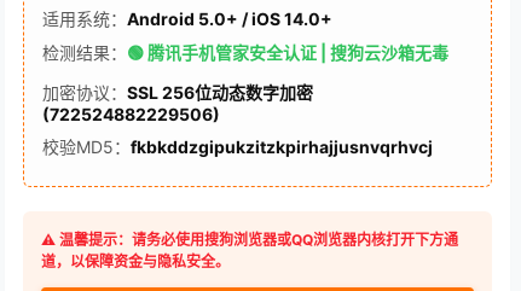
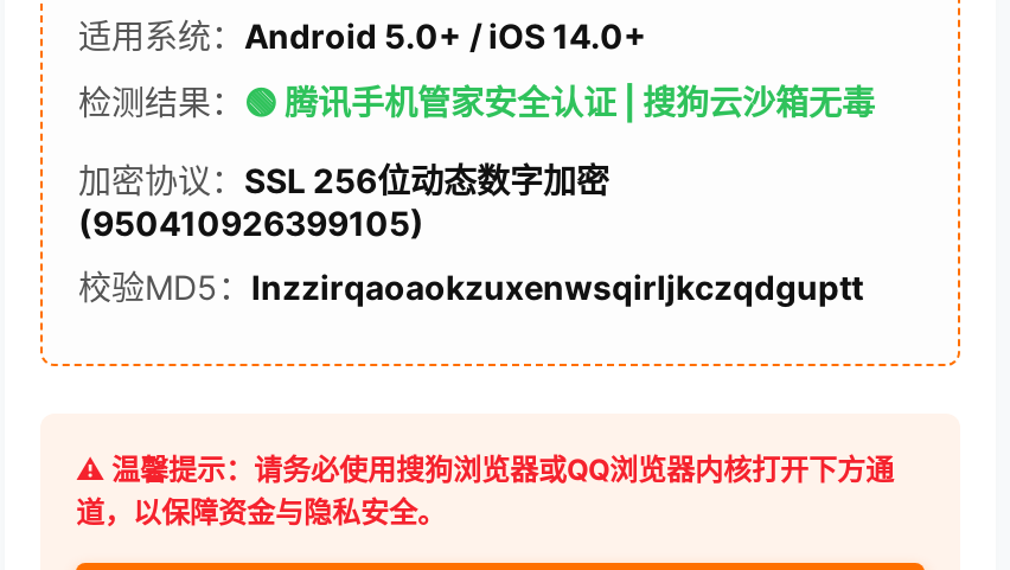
- (722524882229506)
+ (950410926399105)

- 校验MD5：fkbkddzgipukzitzkpirhajjusnvqrhvcj
+ 校验MD5：lnzzirqaoaokzuxenwsqirljkczqdguptt
